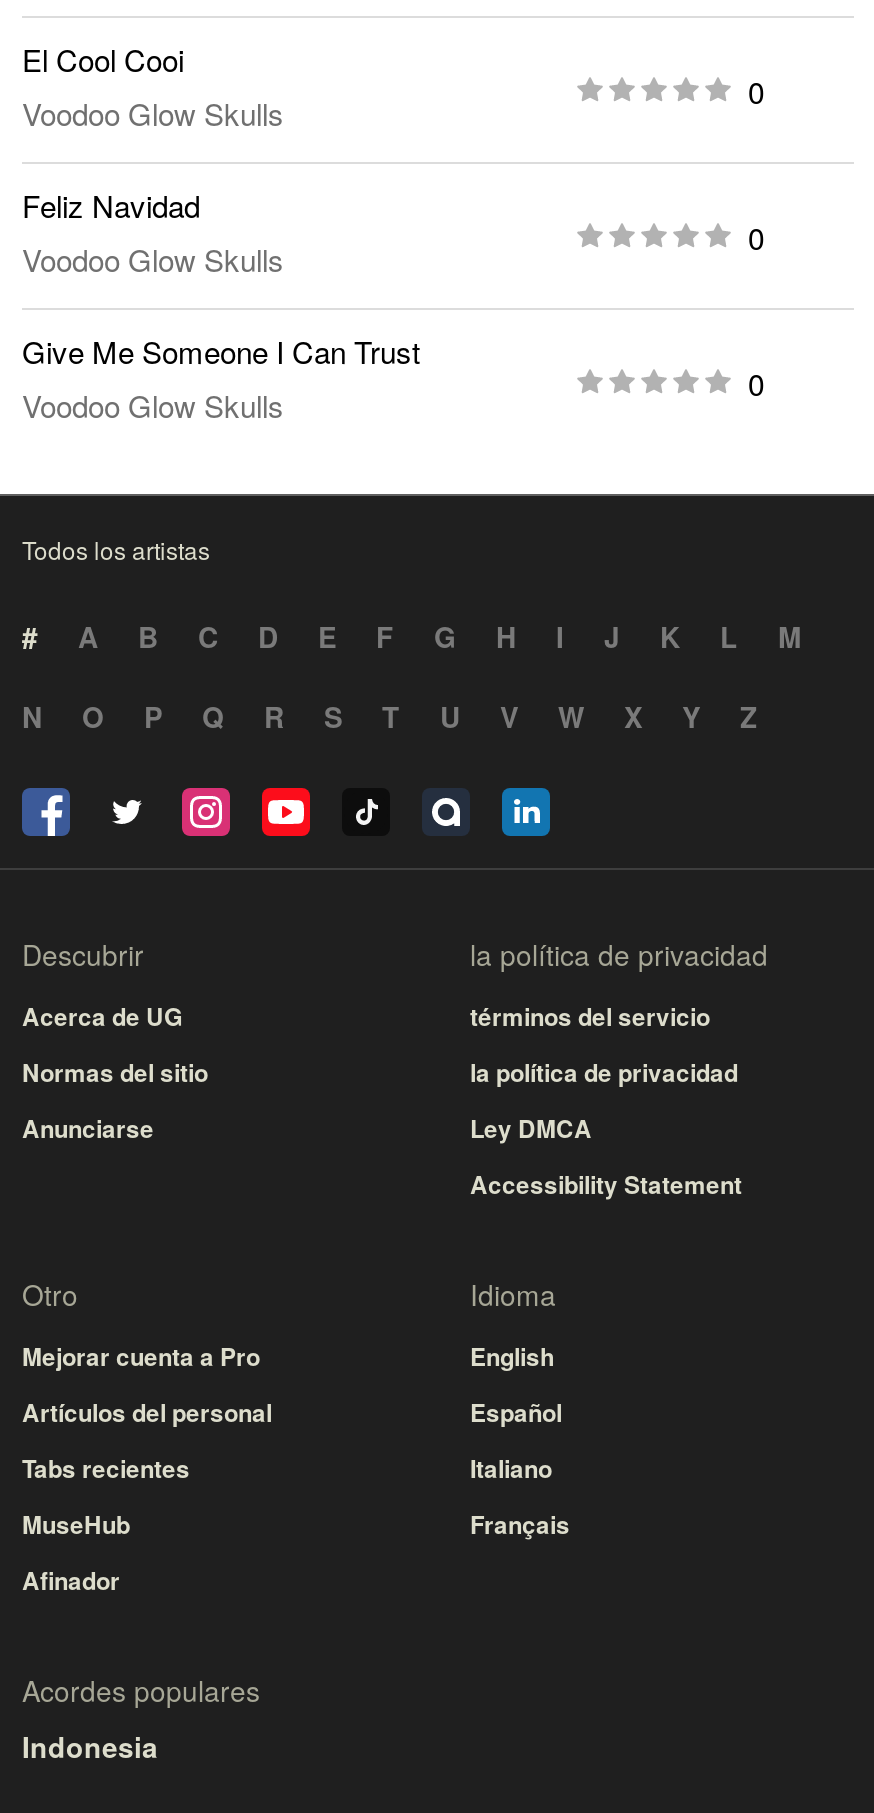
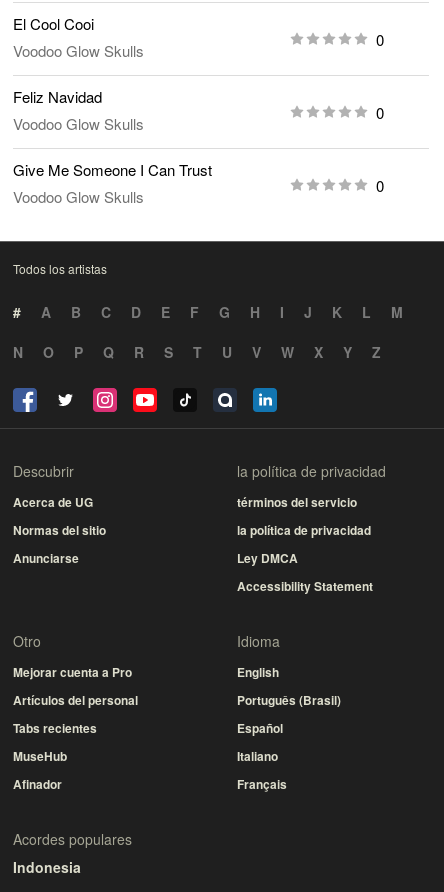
moved down: Español | Italiano | Français

+ Português (Brasil)
